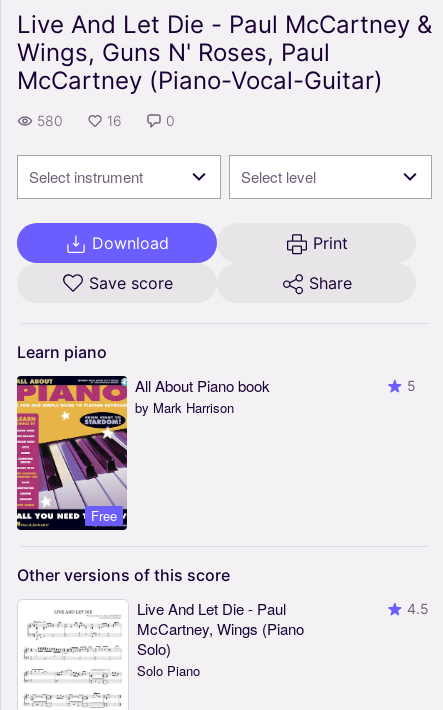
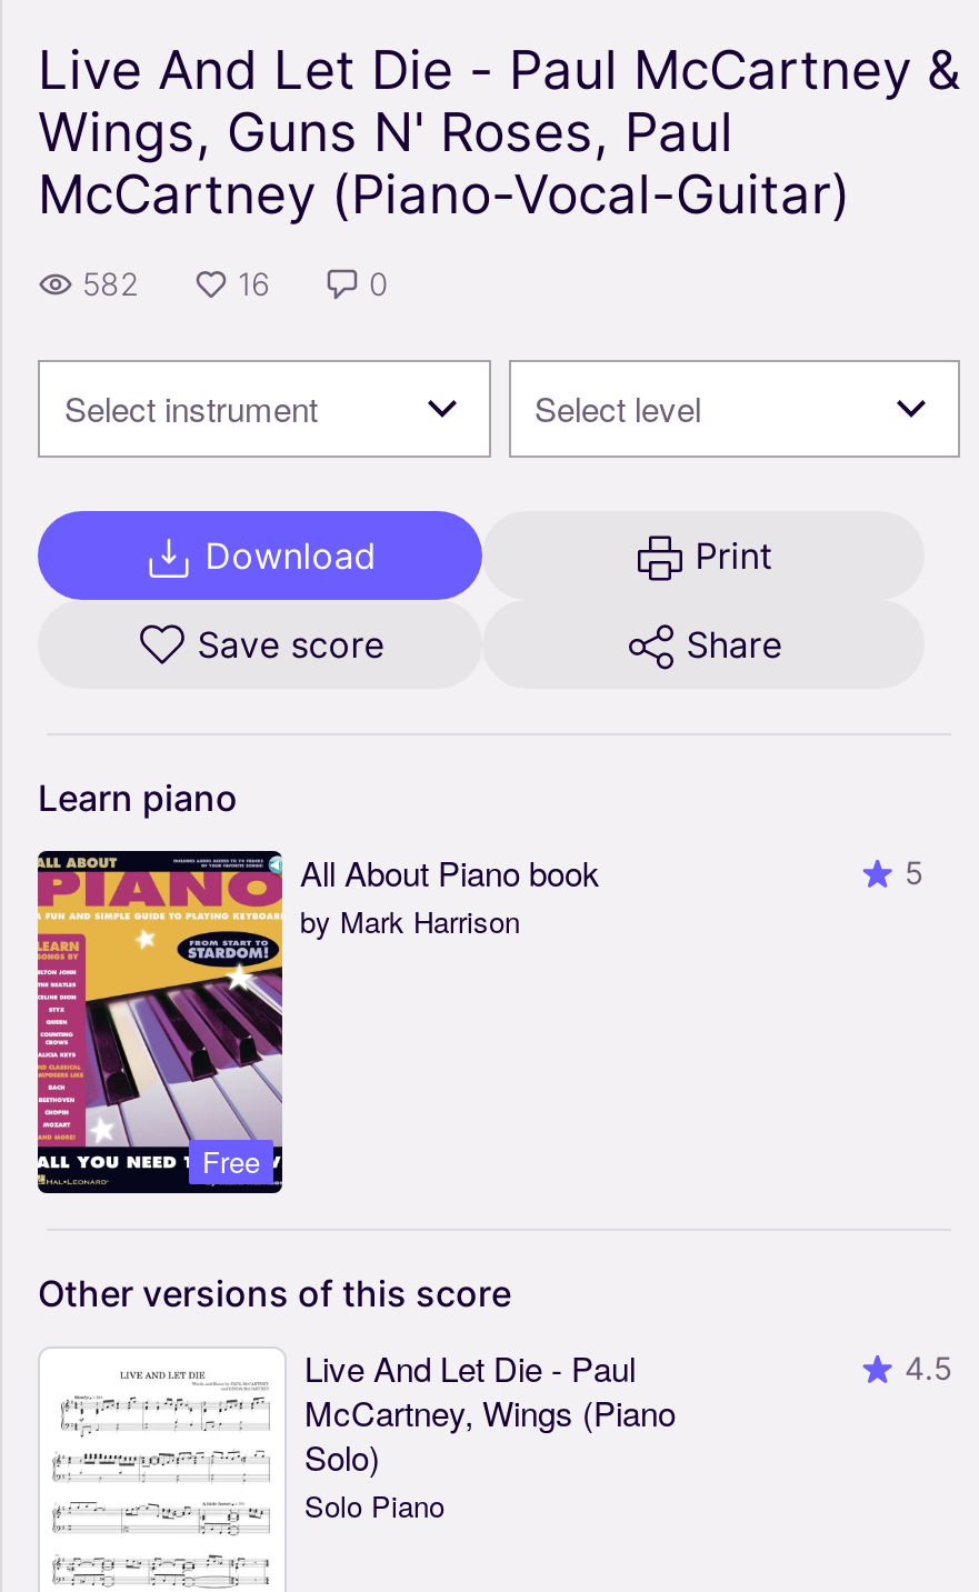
- 580
+ 582
